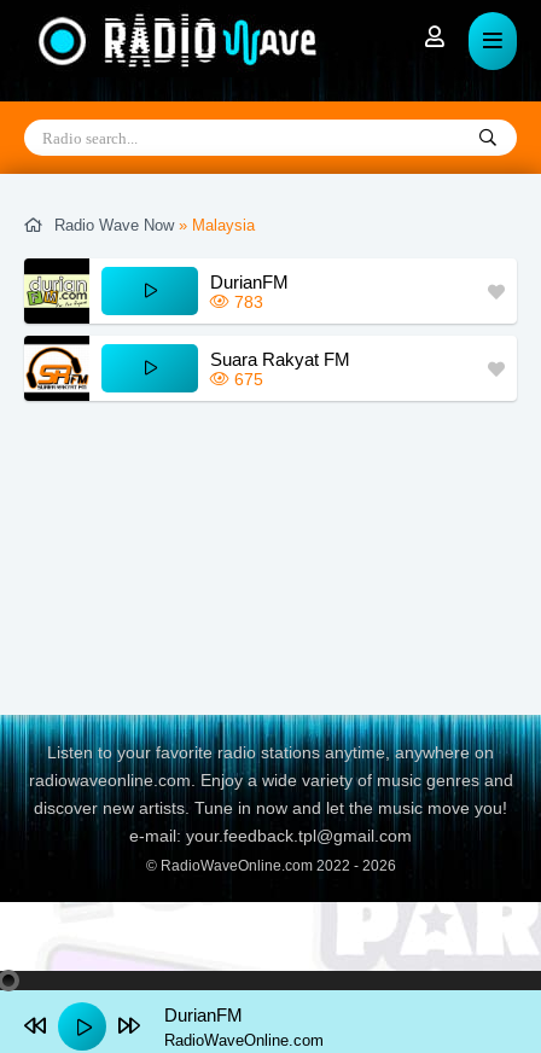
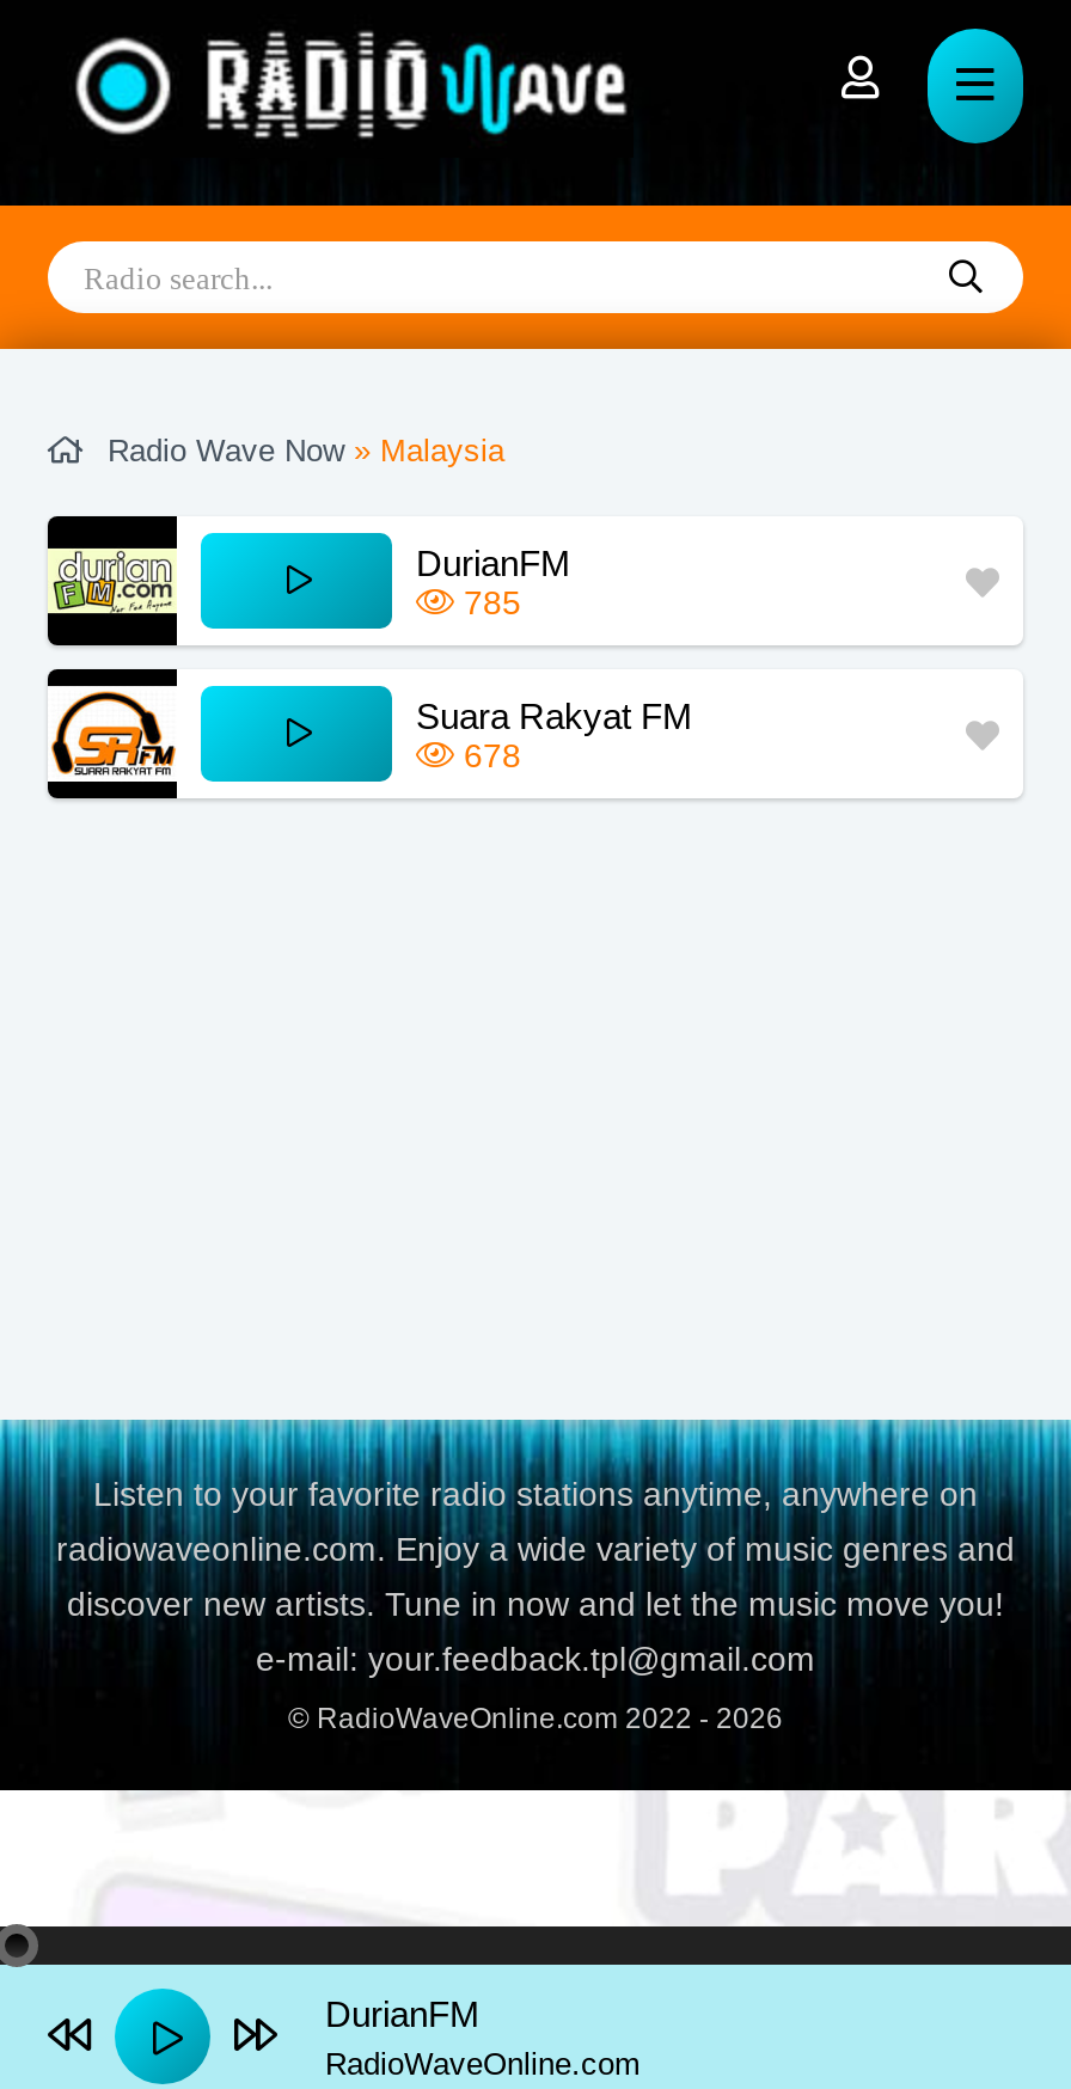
- 783
+ 785

- 675
+ 678
